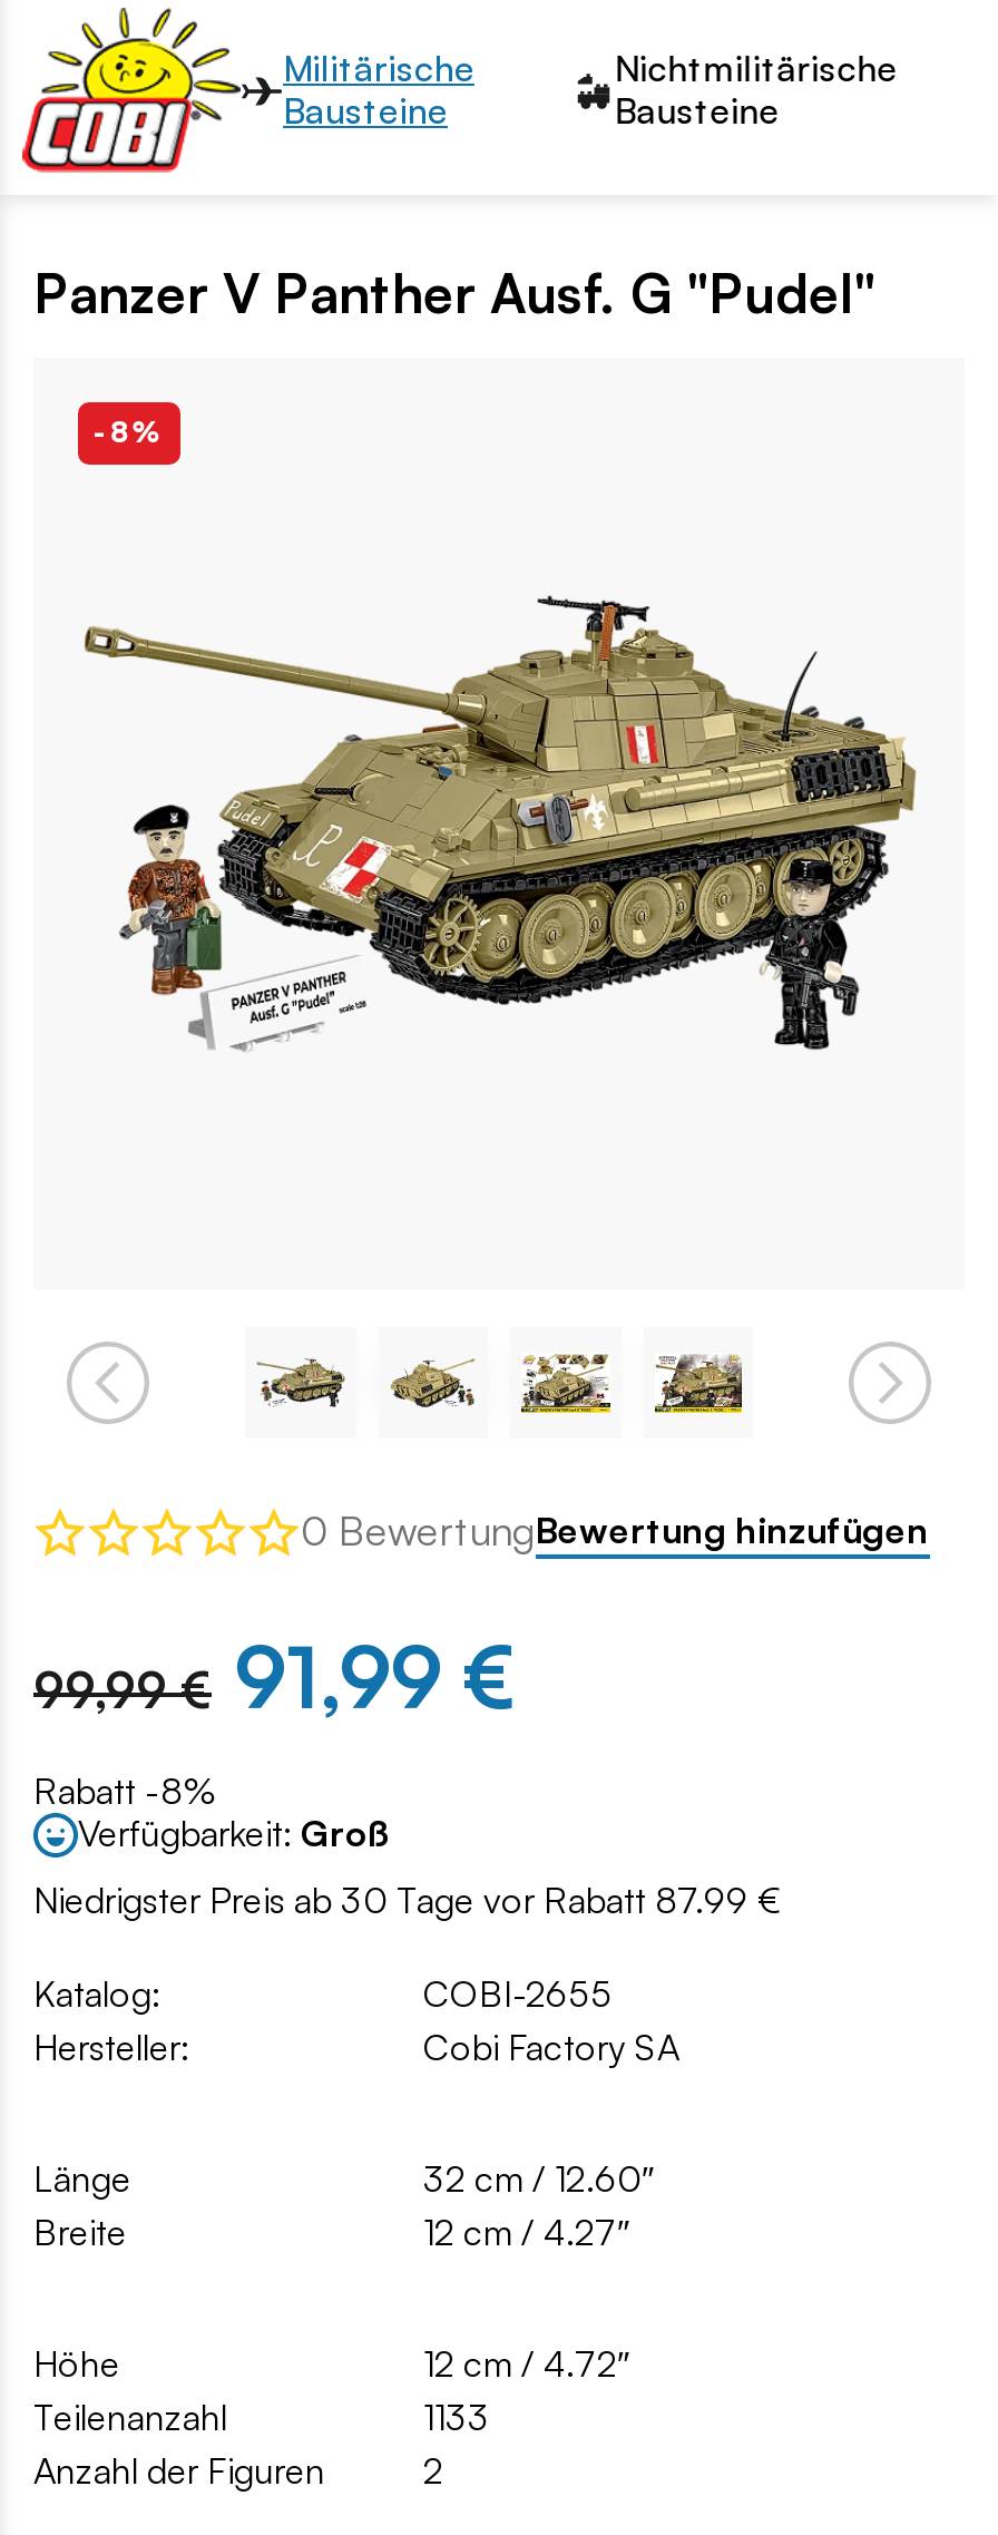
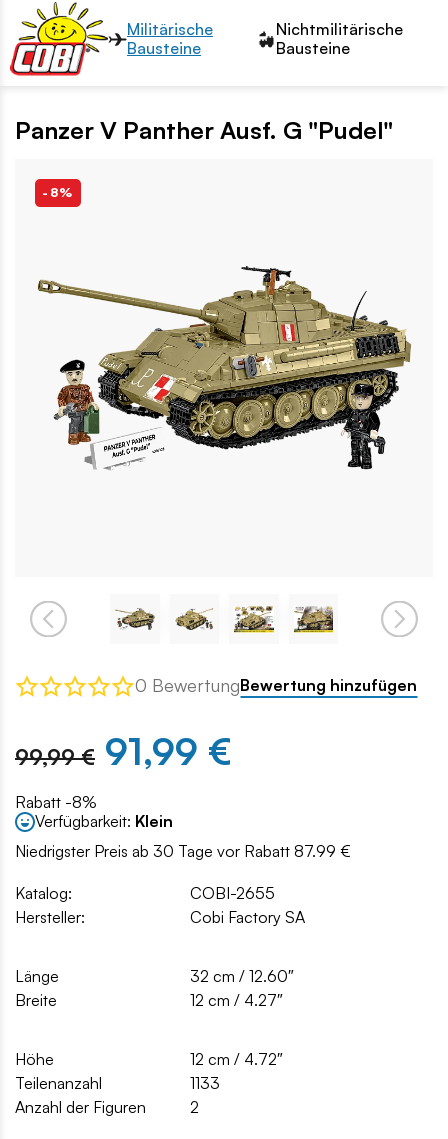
- Verfügbarkeit: Groß
+ Verfügbarkeit: Klein
